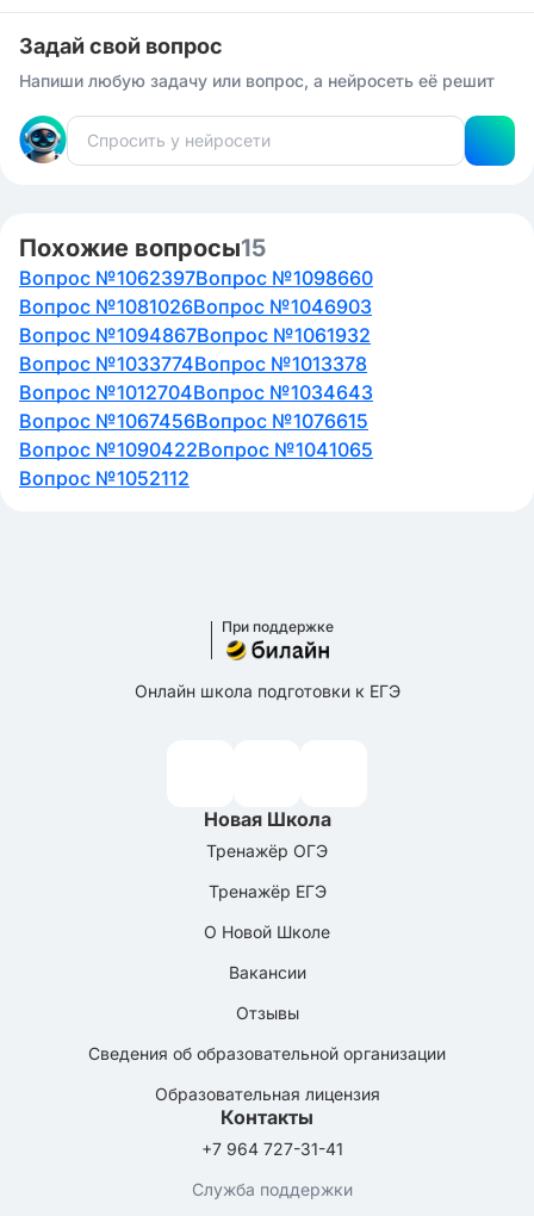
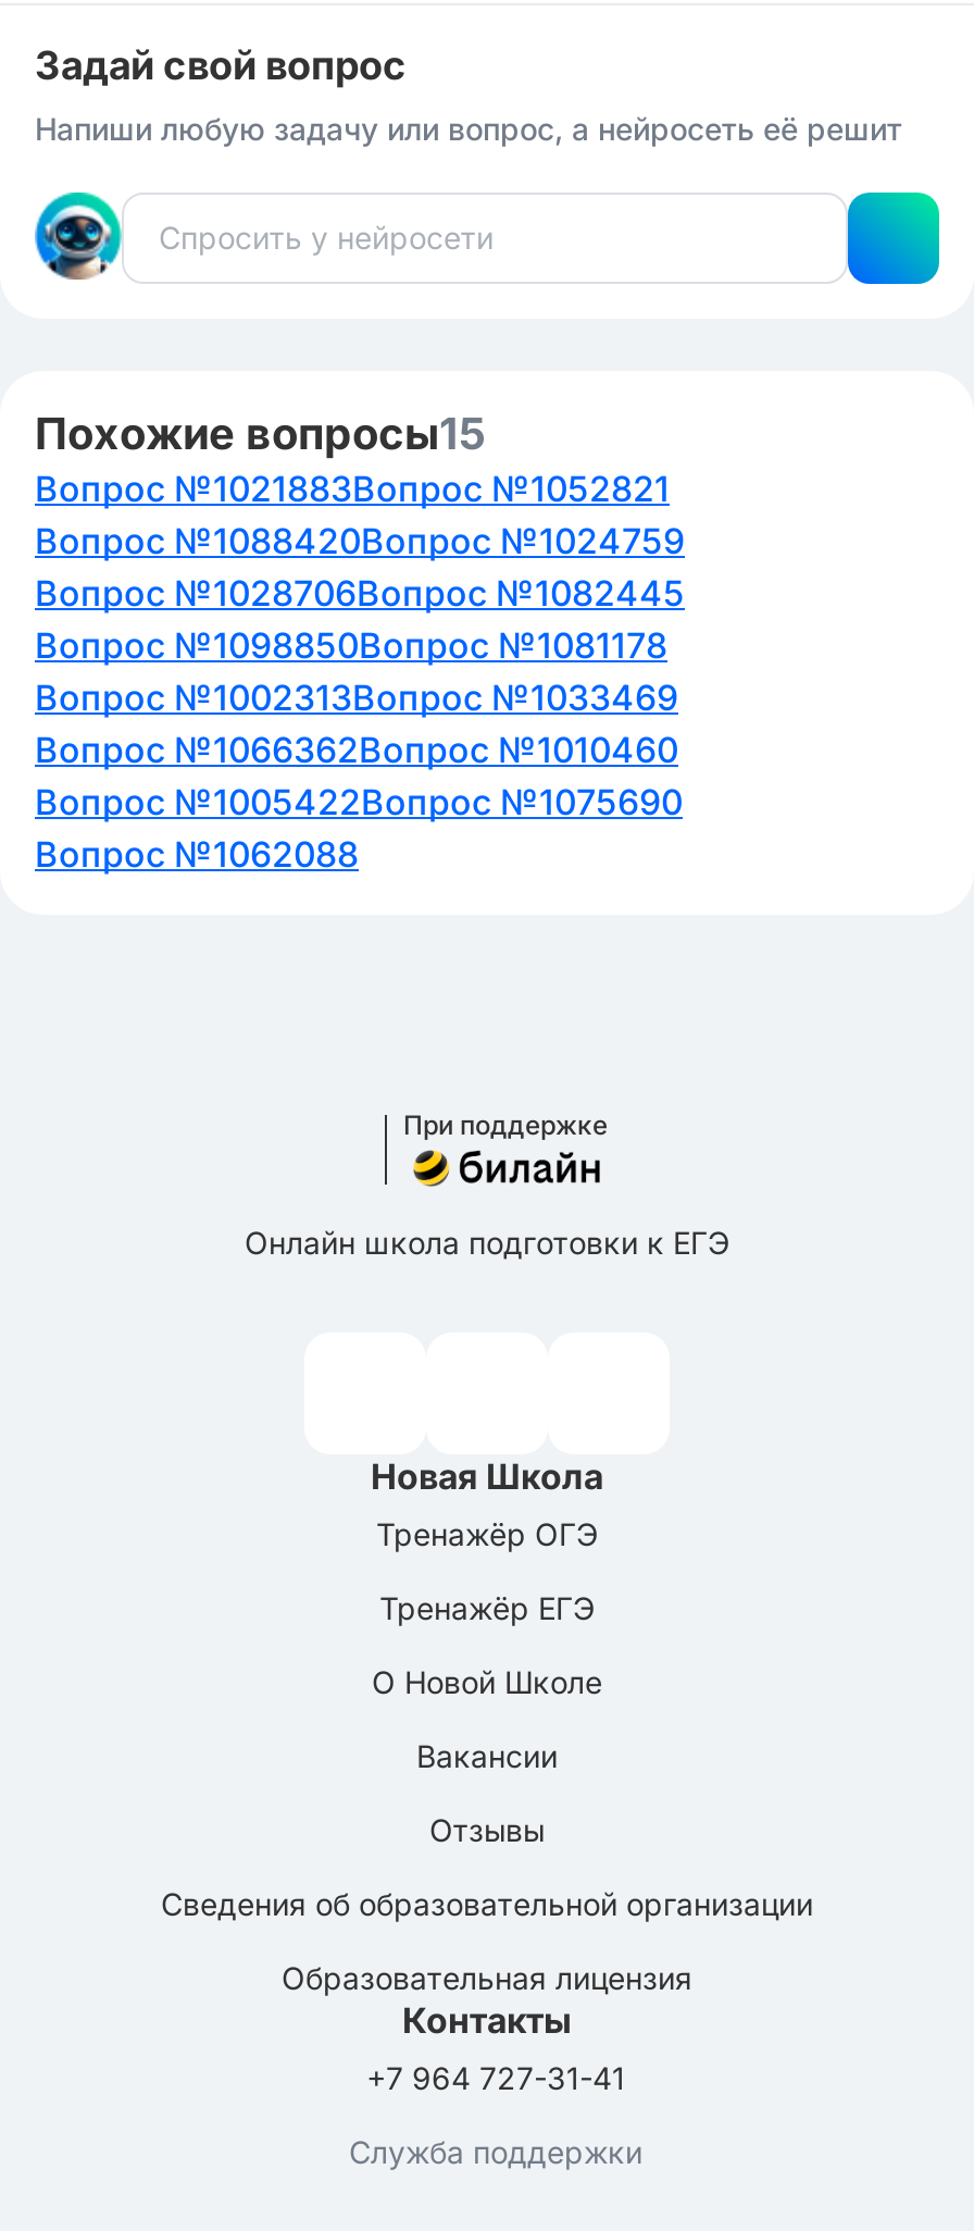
- Вопрос №1062397Вопрос №1098660
+ Вопрос №1021883Вопрос №1052821

- Вопрос №1081026Вопрос №1046903
+ Вопрос №1088420Вопрос №1024759

- Вопрос №1094867Вопрос №1061932
+ Вопрос №1028706Вопрос №1082445

- Вопрос №1033774Вопрос №1013378
+ Вопрос №1098850Вопрос №1081178

- Вопрос №1012704Вопрос №1034643
+ Вопрос №1002313Вопрос №1033469

- Вопрос №1067456Вопрос №1076615
+ Вопрос №1066362Вопрос №1010460

- Вопрос №1090422Вопрос №1041065
+ Вопрос №1005422Вопрос №1075690

- Вопрос №1052112
+ Вопрос №1062088
